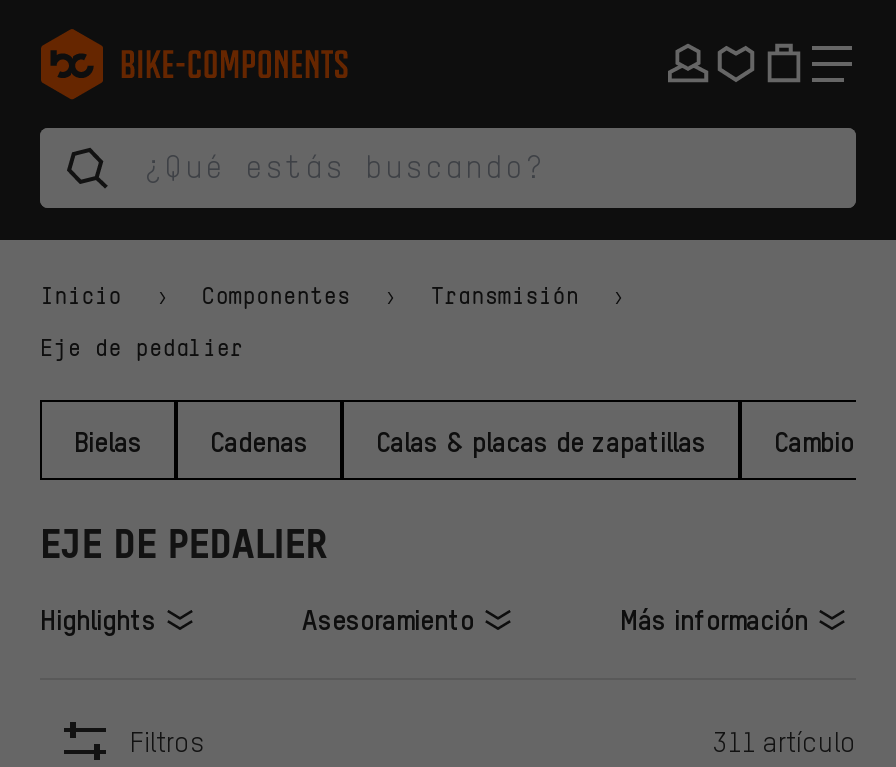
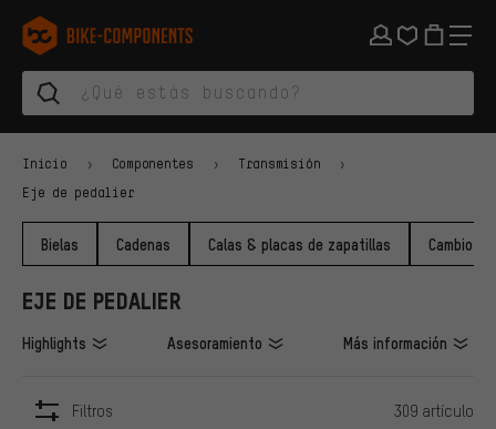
- 311 artículo
+ 309 artículo
